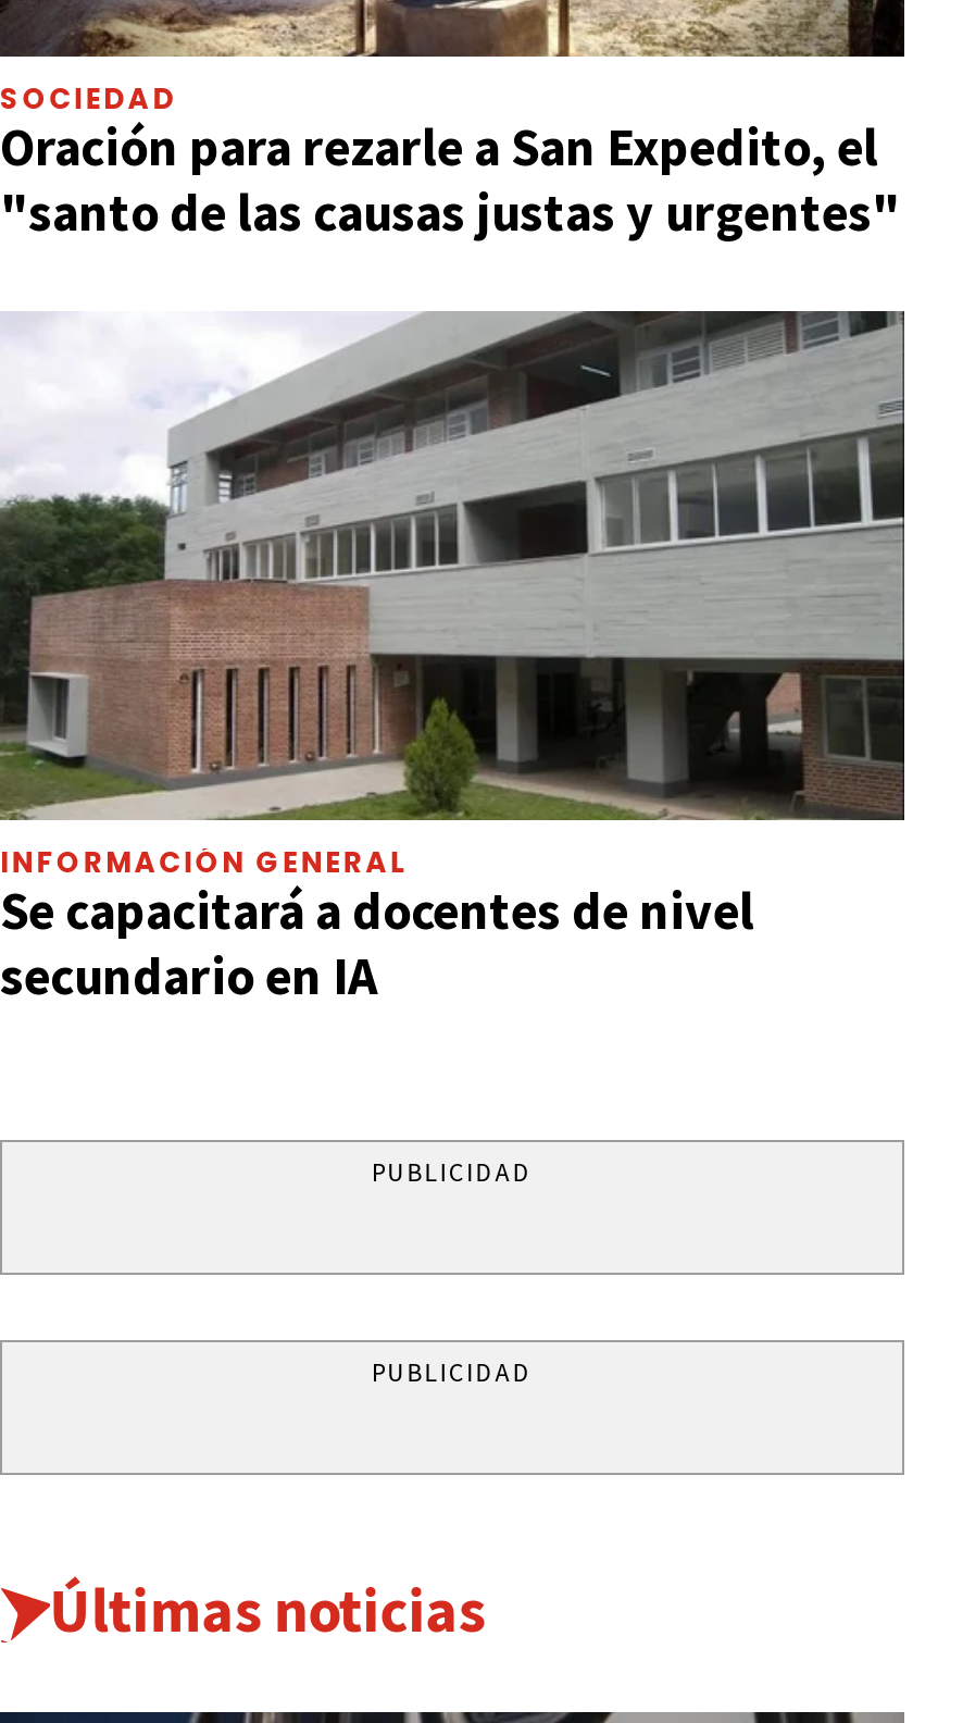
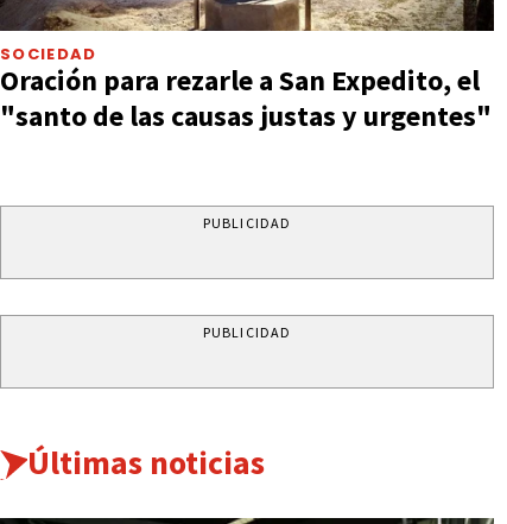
- [image]
- INFORMACIÓN GENERAL
- Se capacitará a docentes de nivel
- secundario en IA
